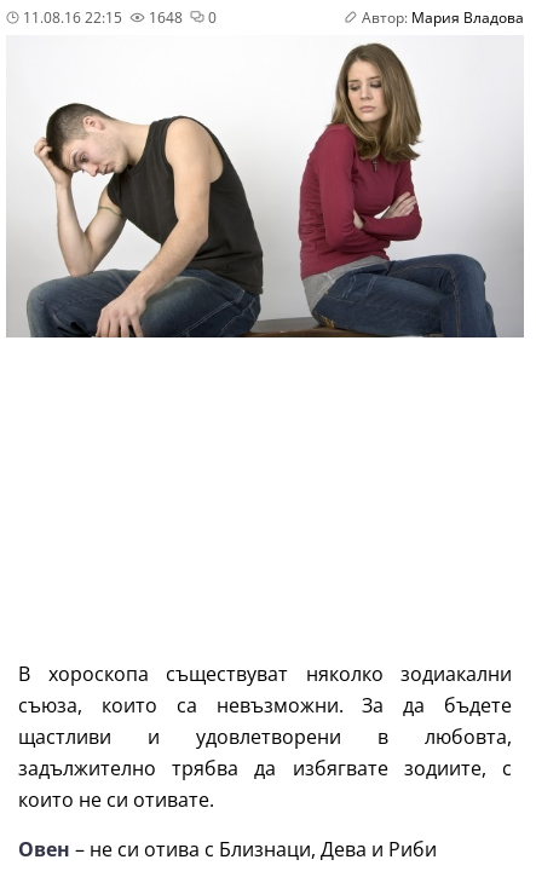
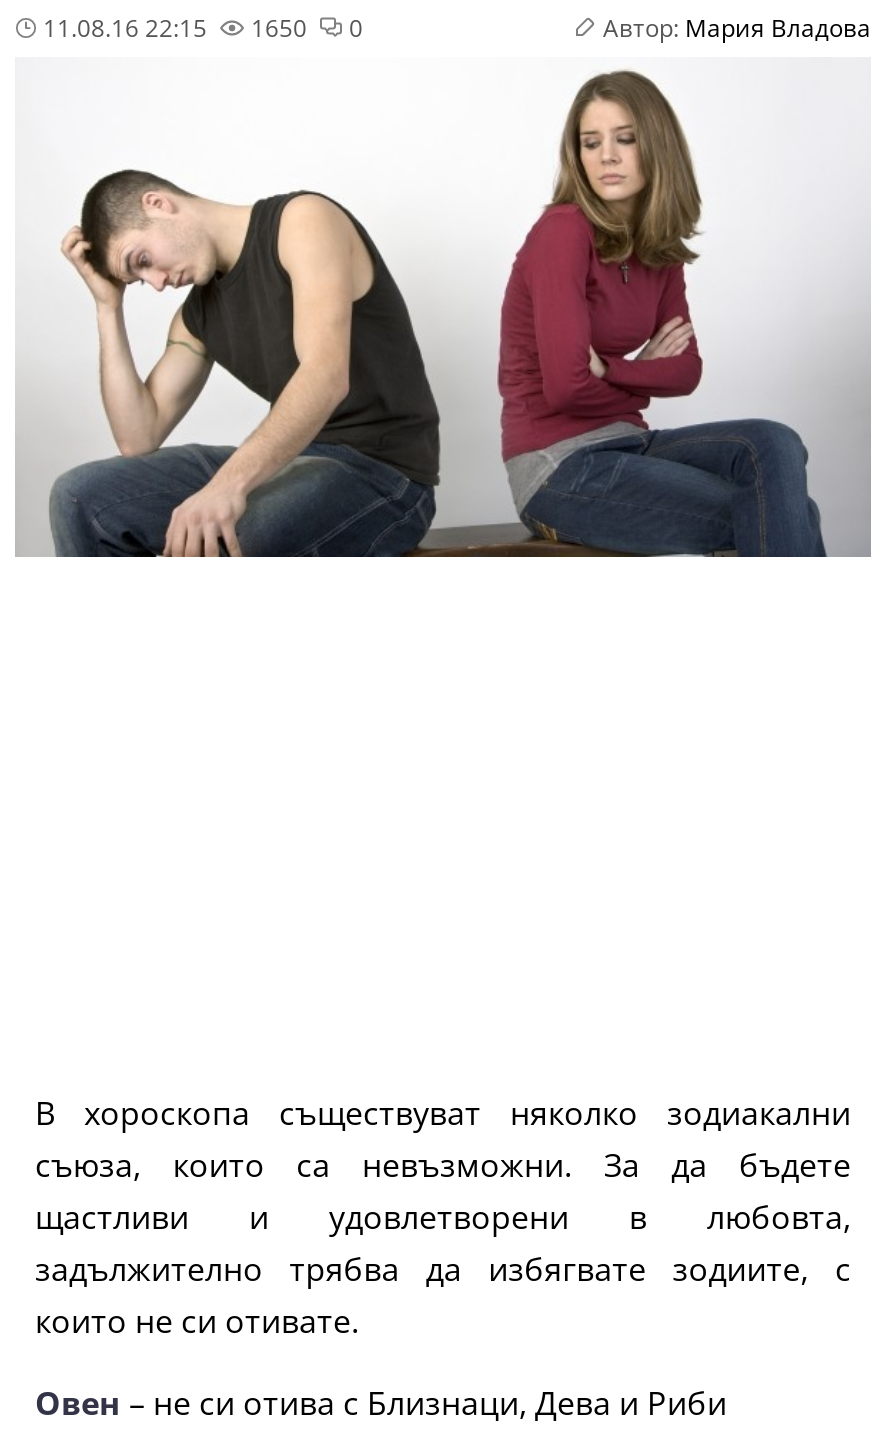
- 1648
+ 1650
